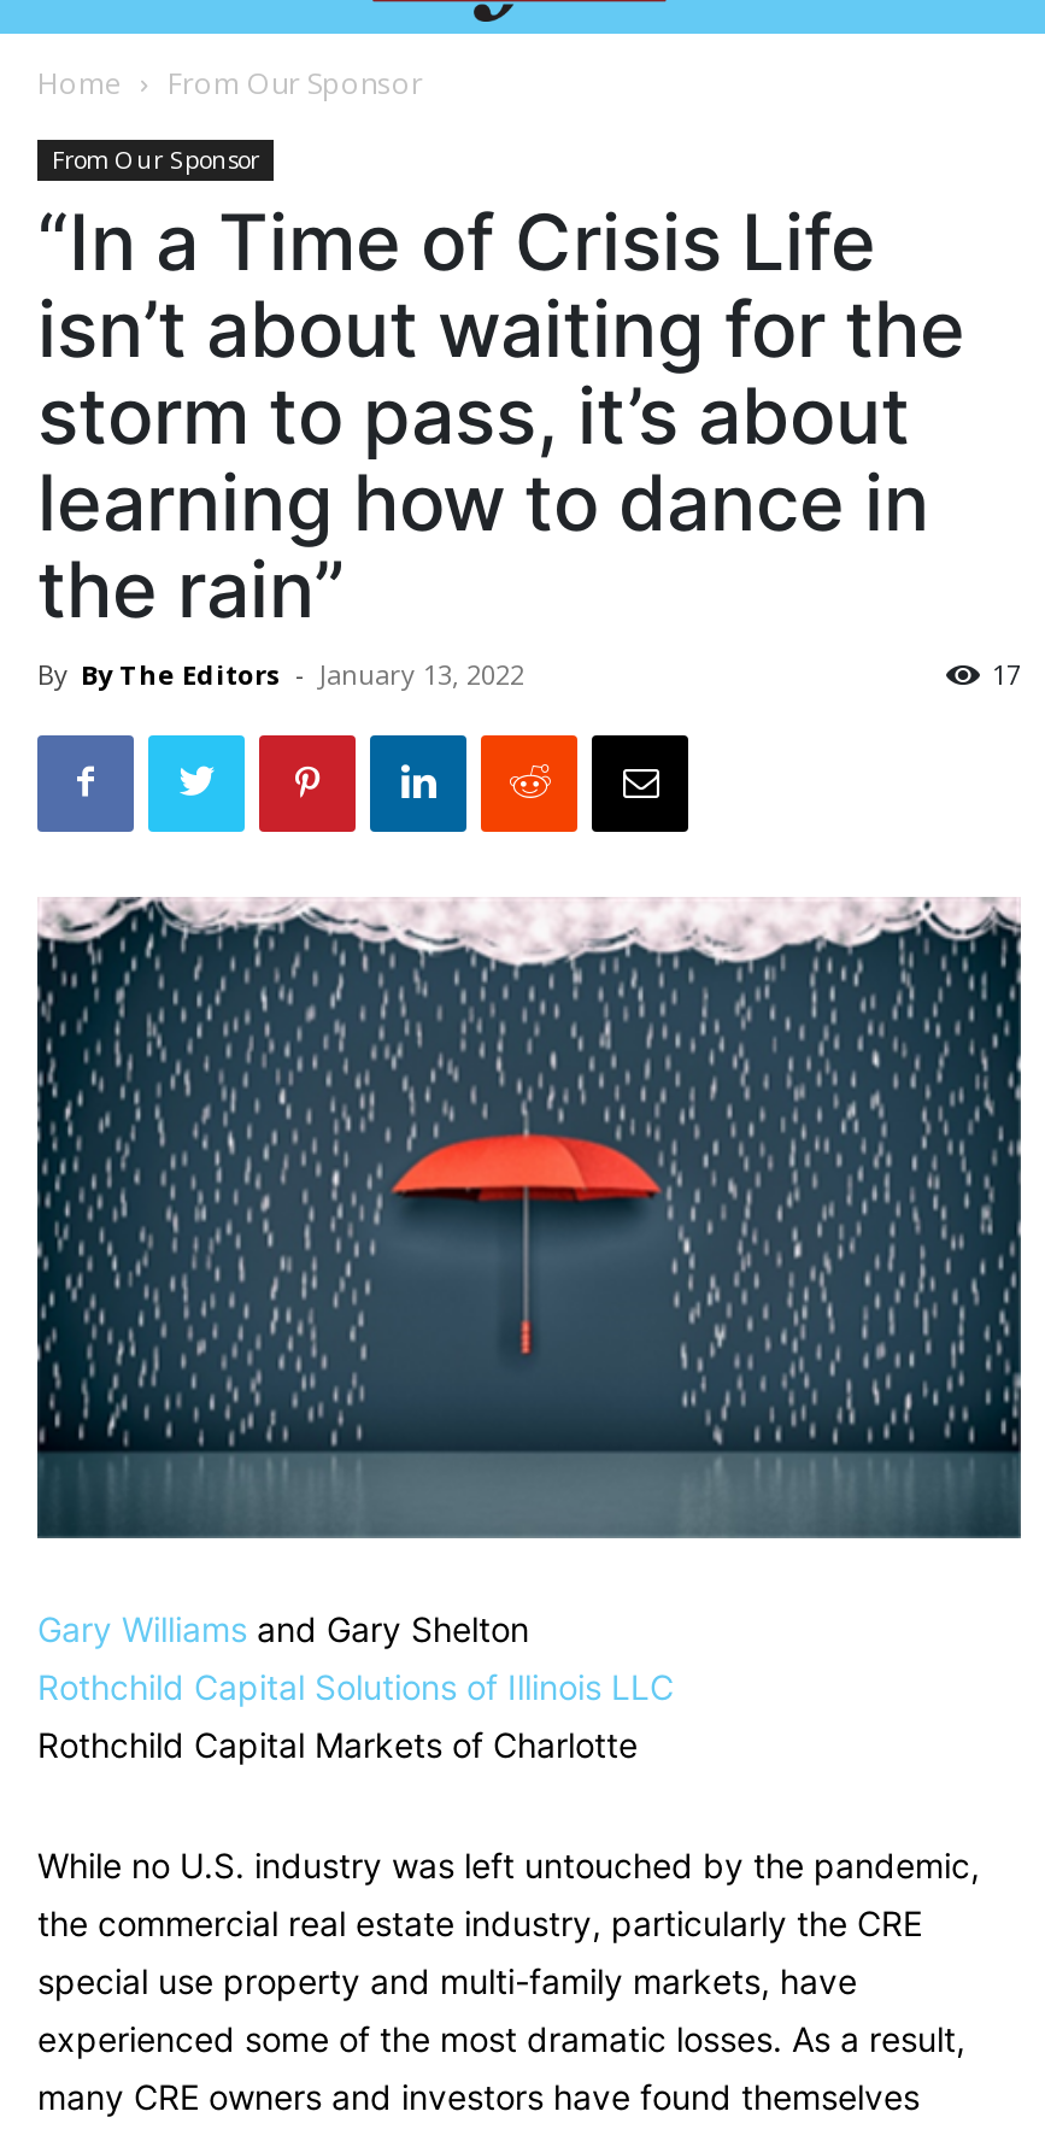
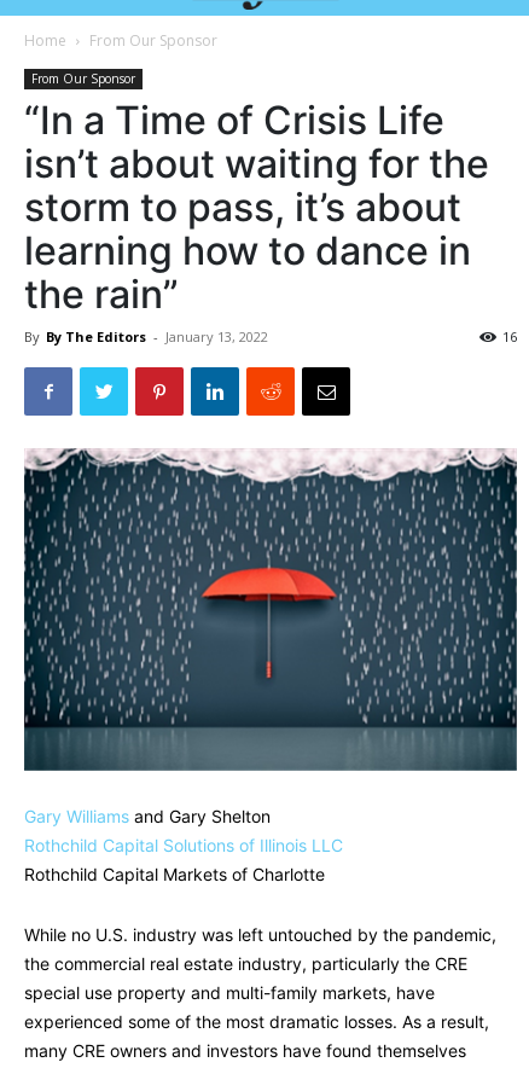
- 17
+ 16
